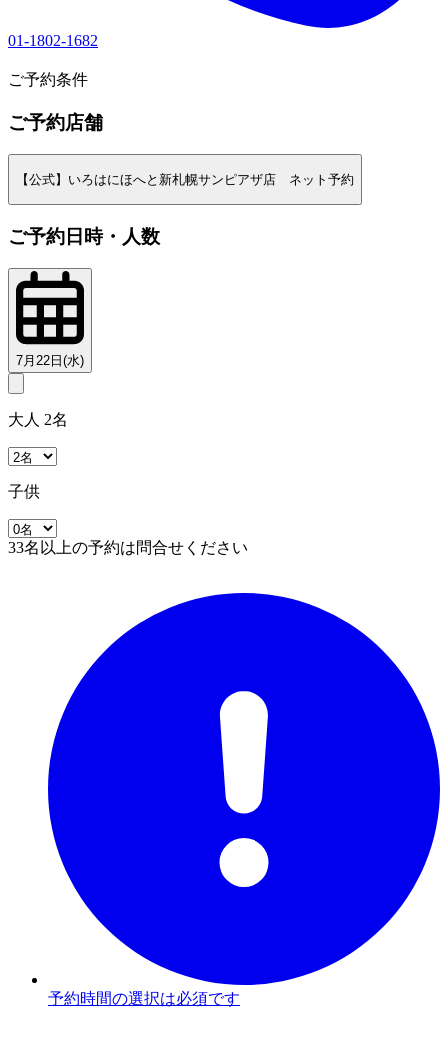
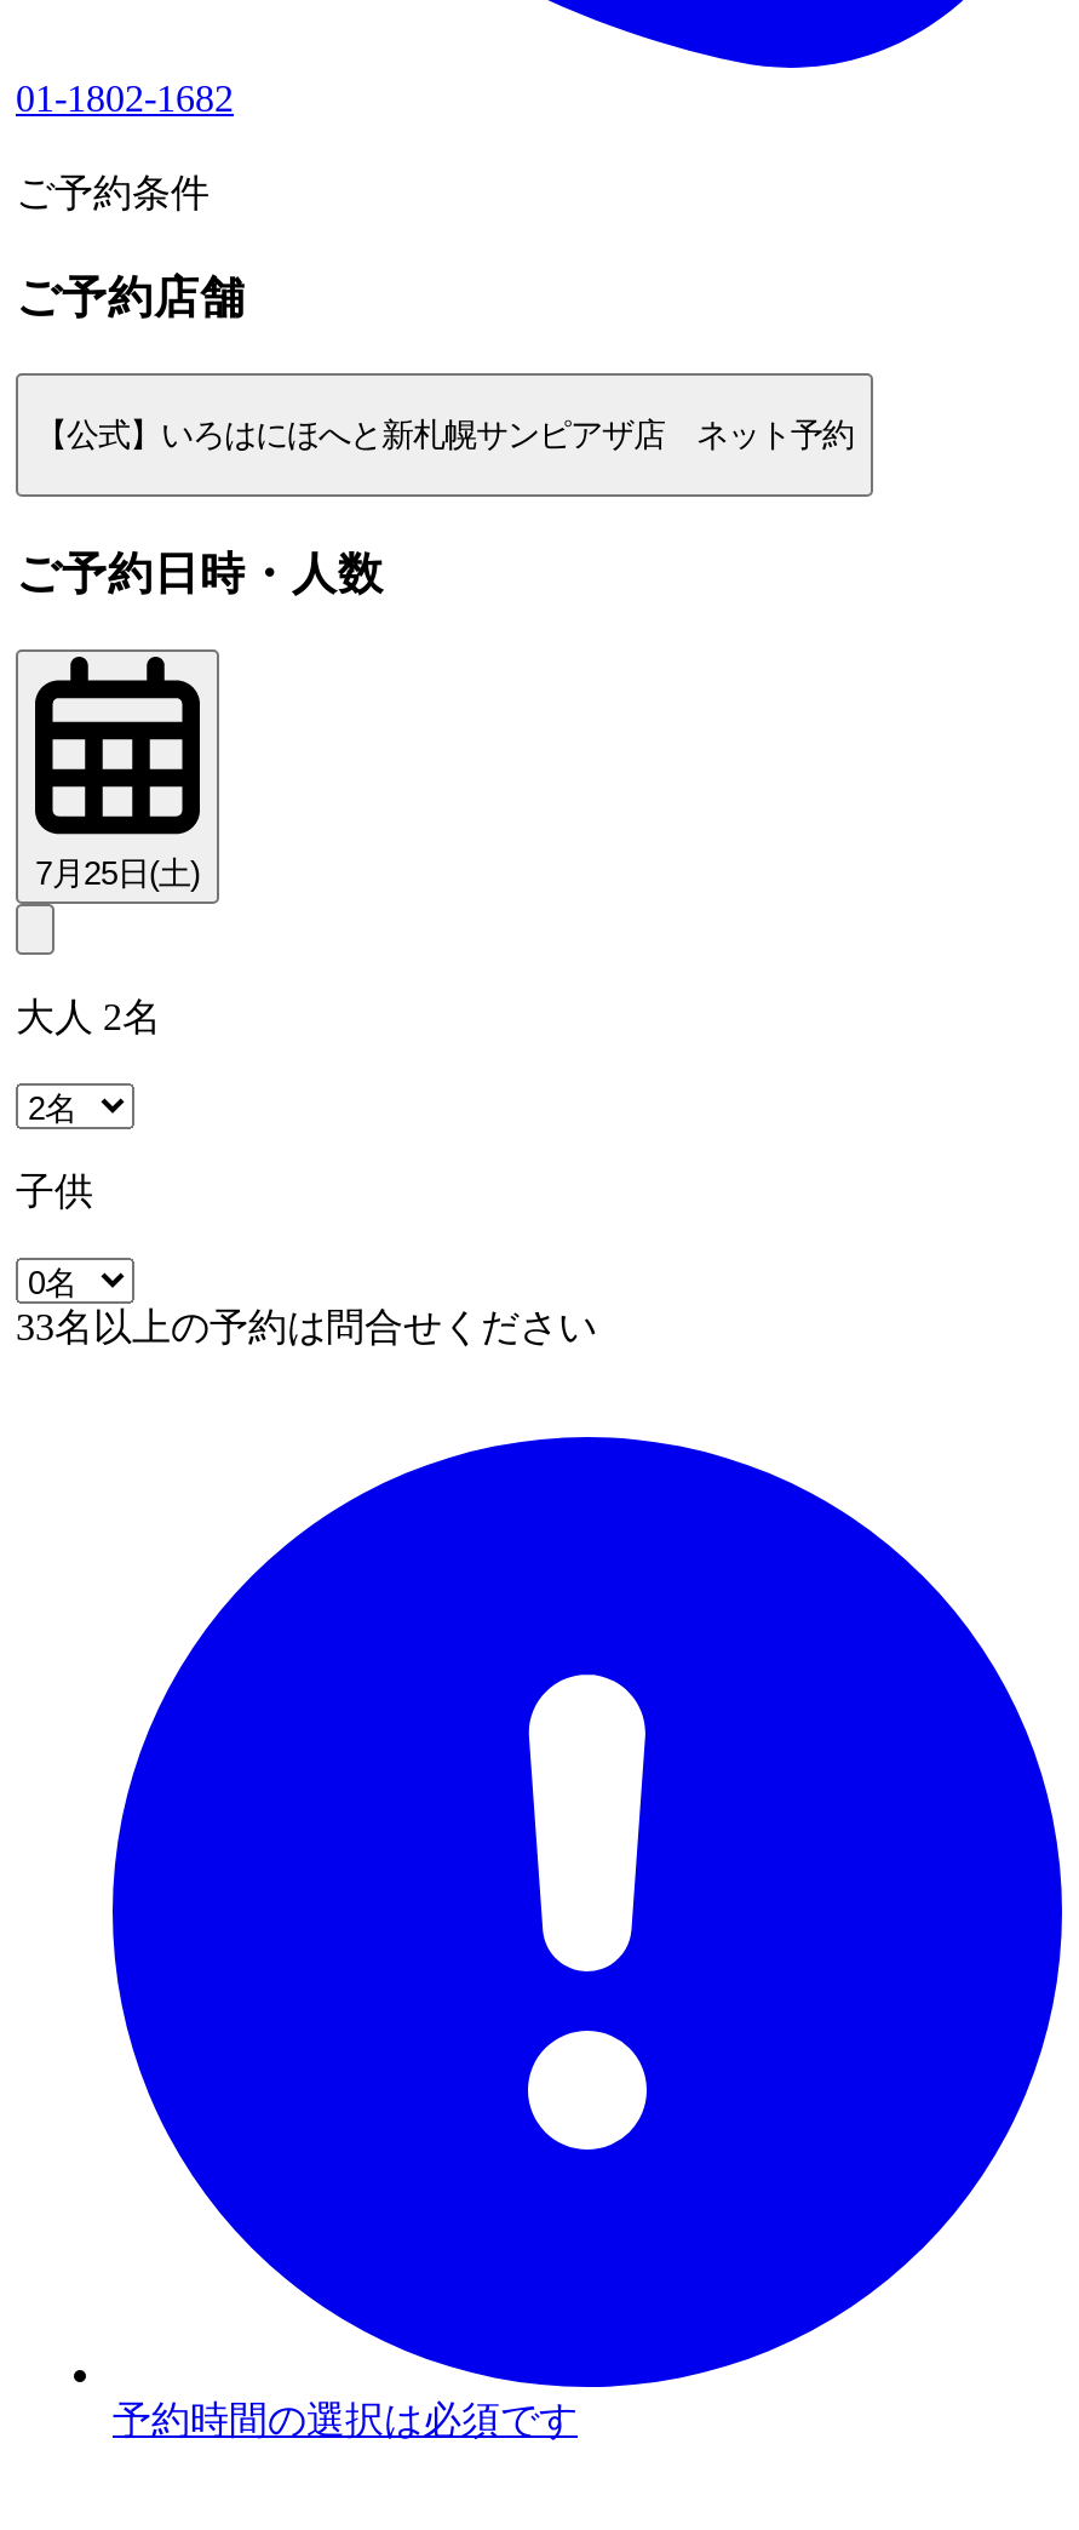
- 7月22日(水)
+ 7月25日(土)
